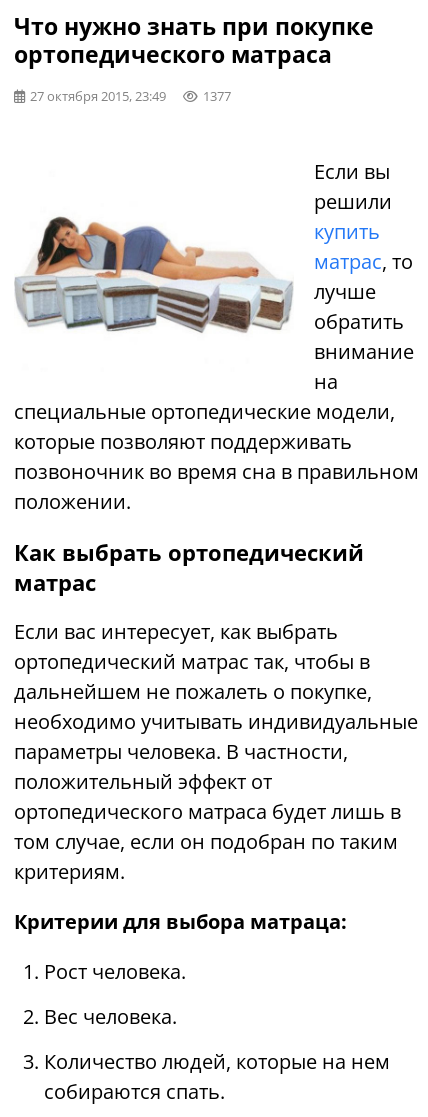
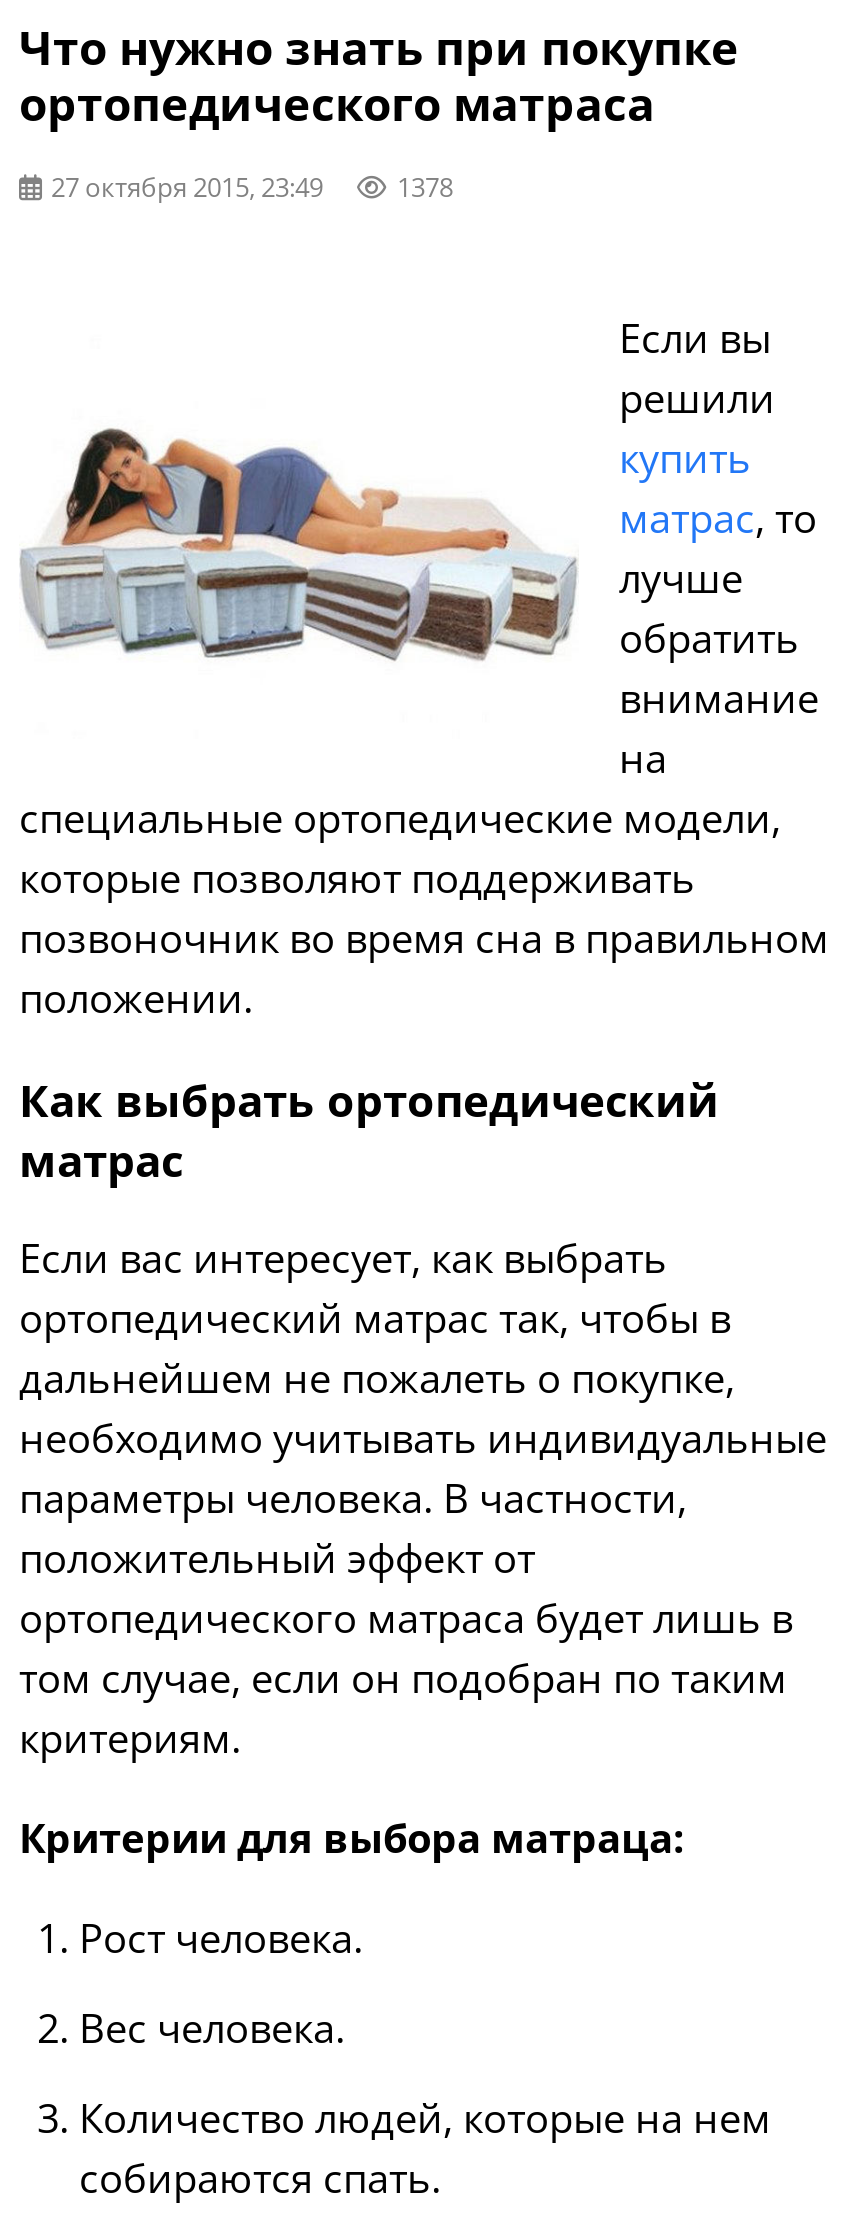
- 1377
+ 1378
